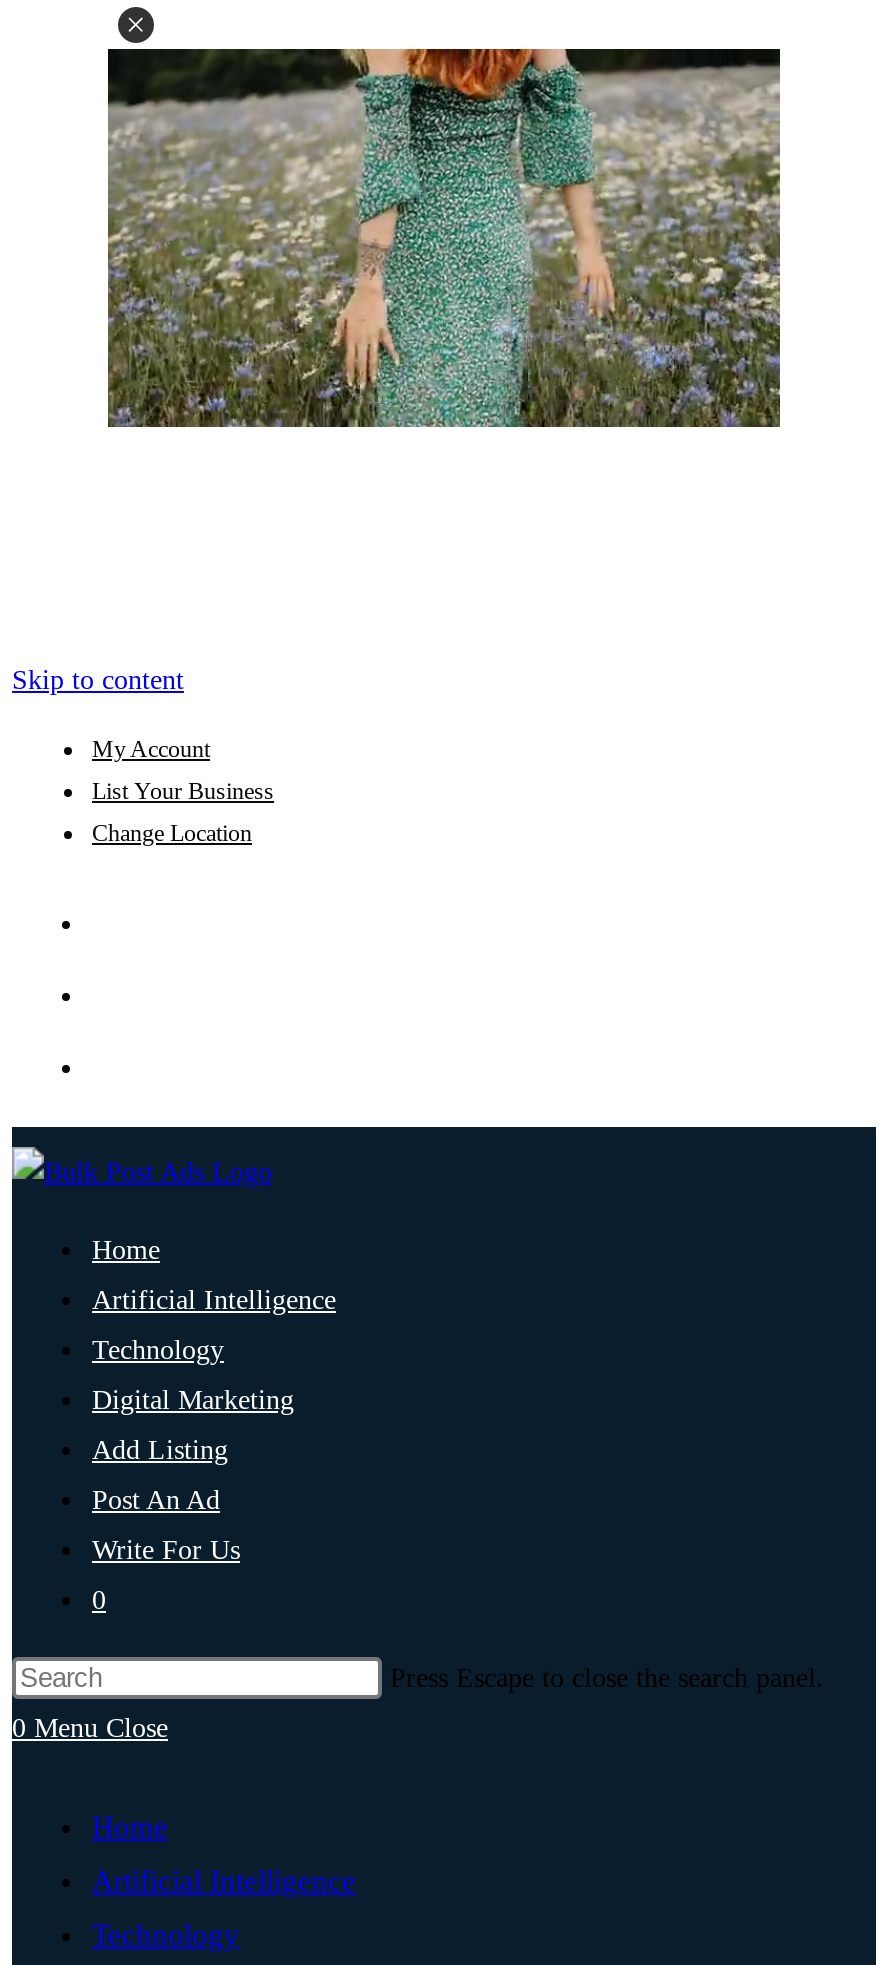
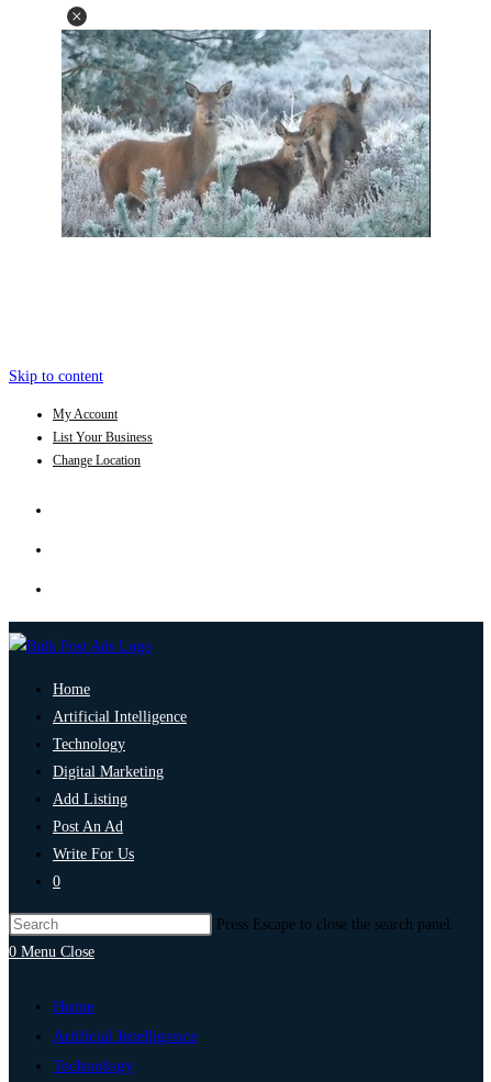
- [image]
+ [image]
